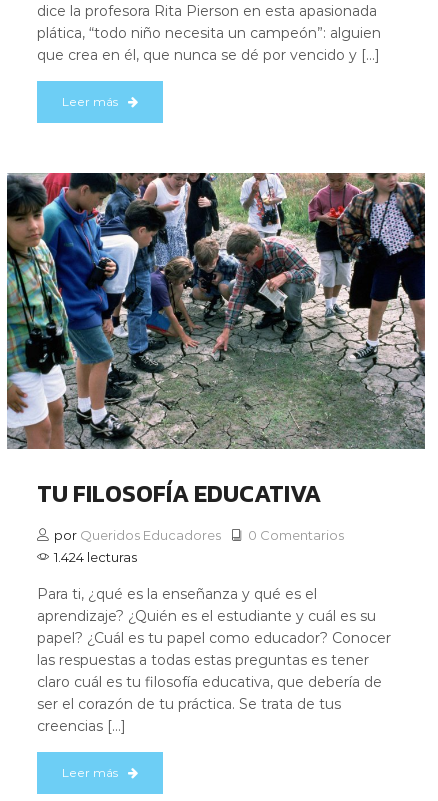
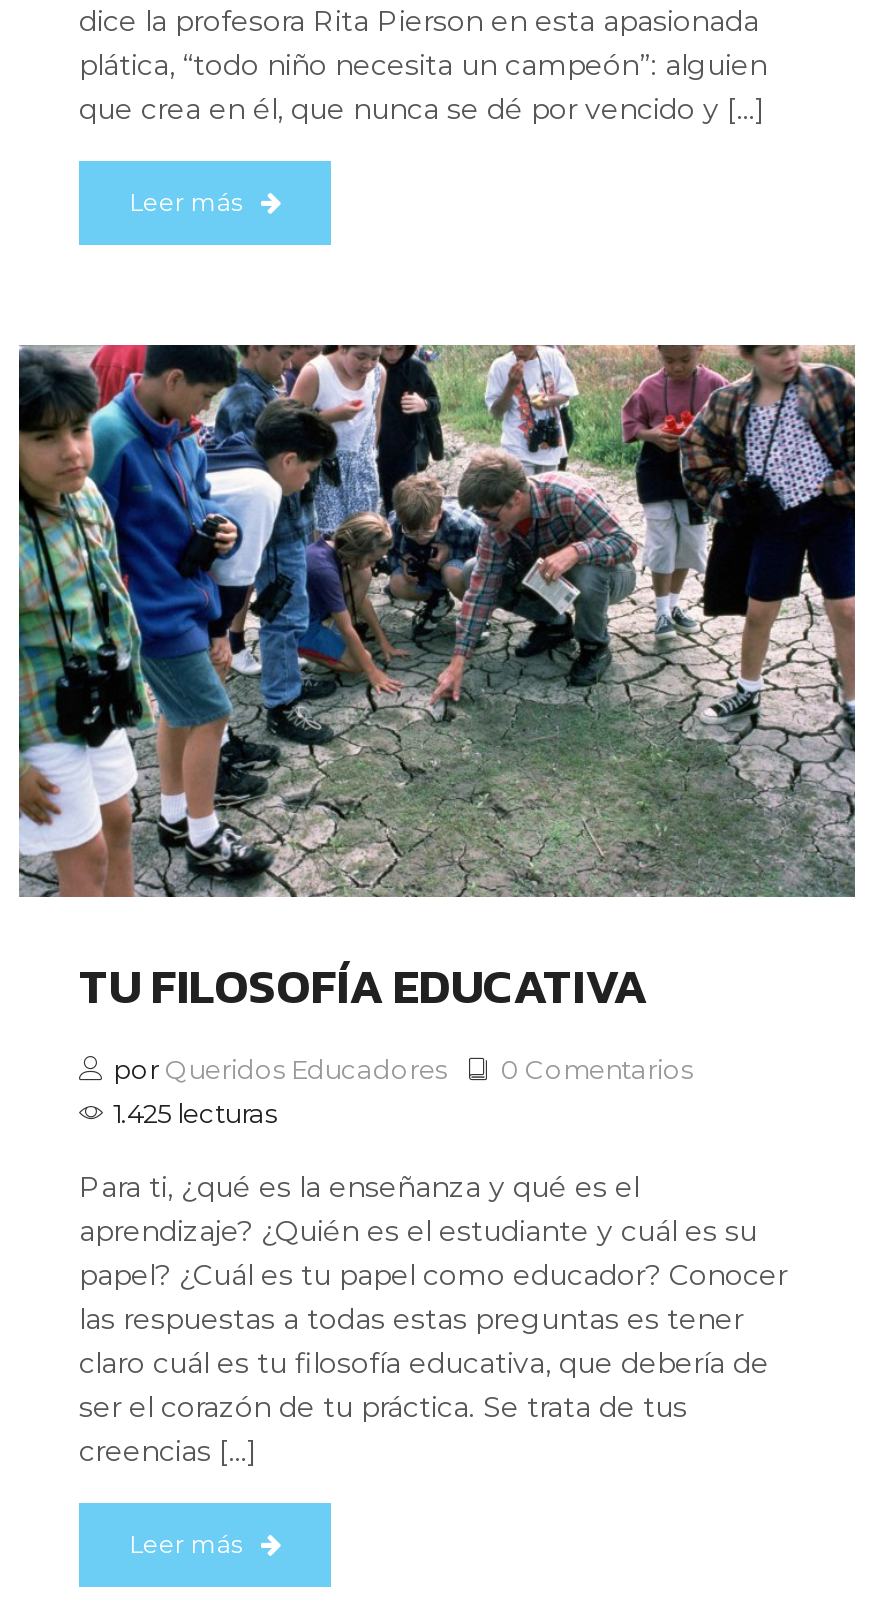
- 1.424 lecturas
+ 1.425 lecturas
